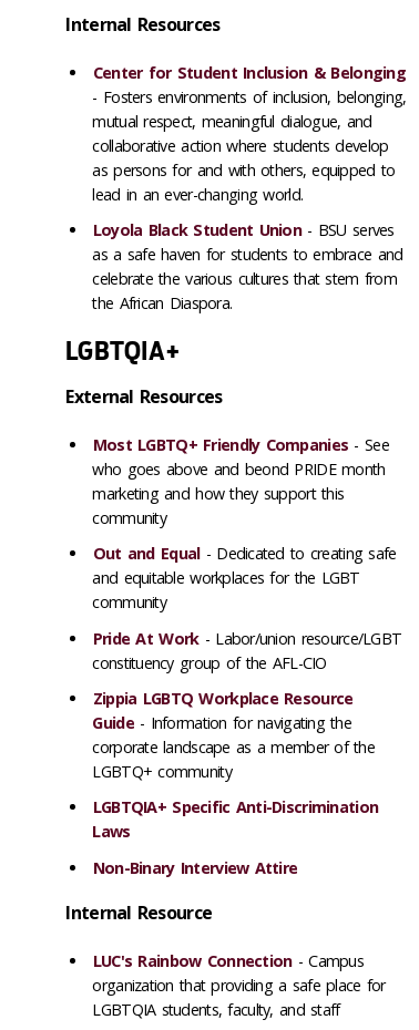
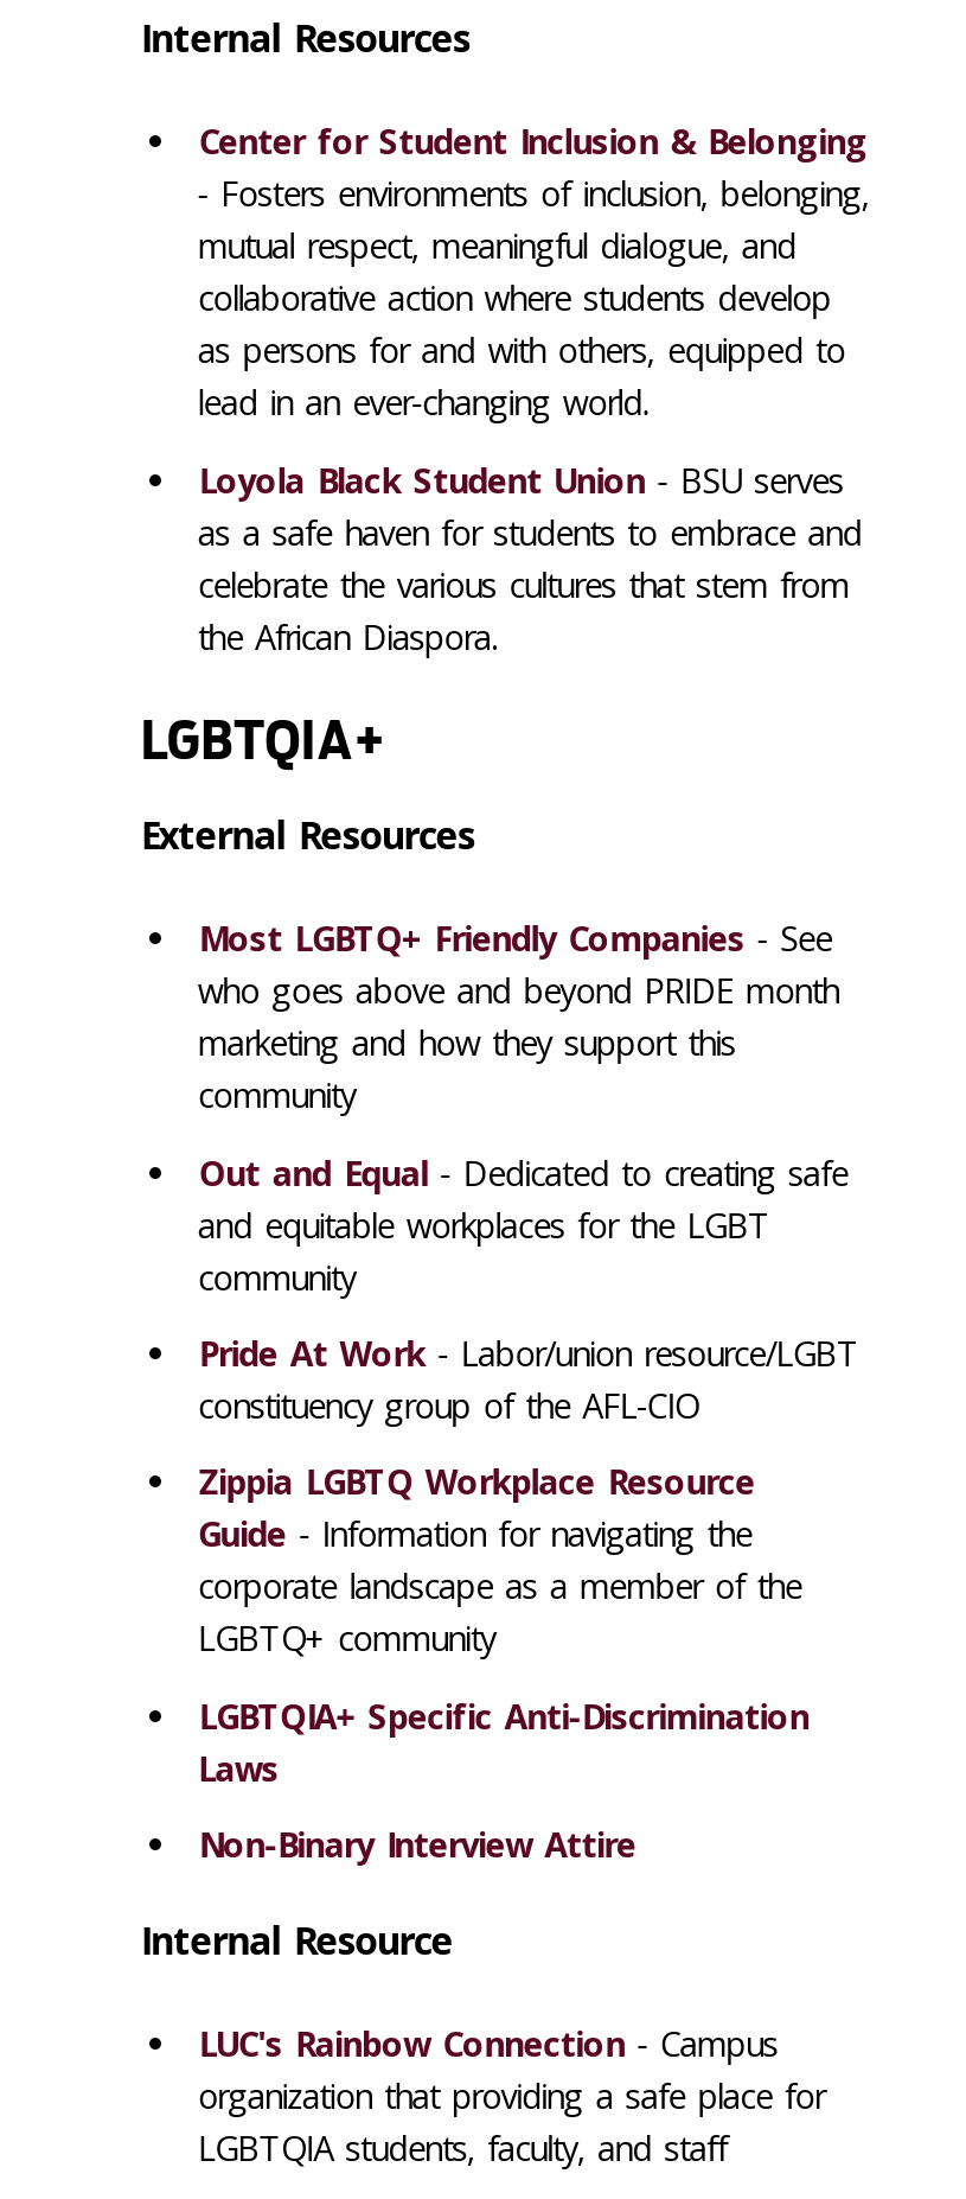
- who goes above and beond PRIDE month
+ who goes above and beyond PRIDE month
